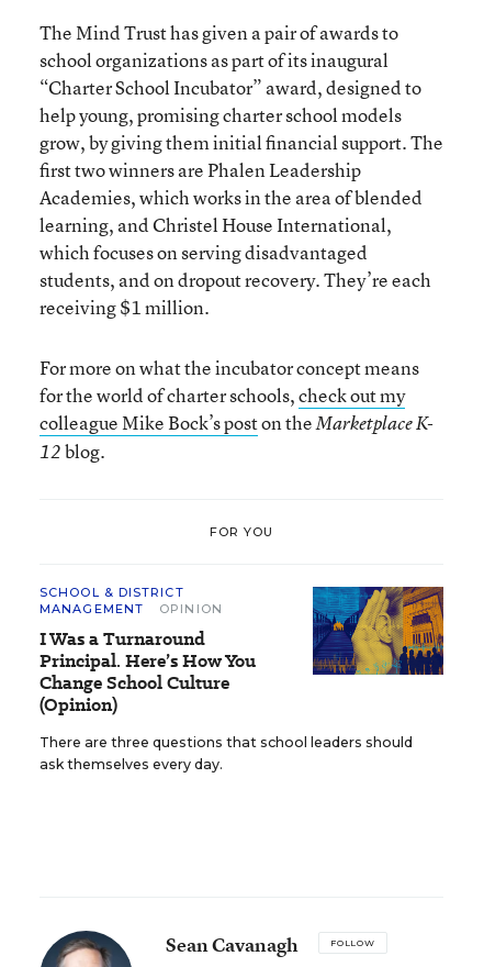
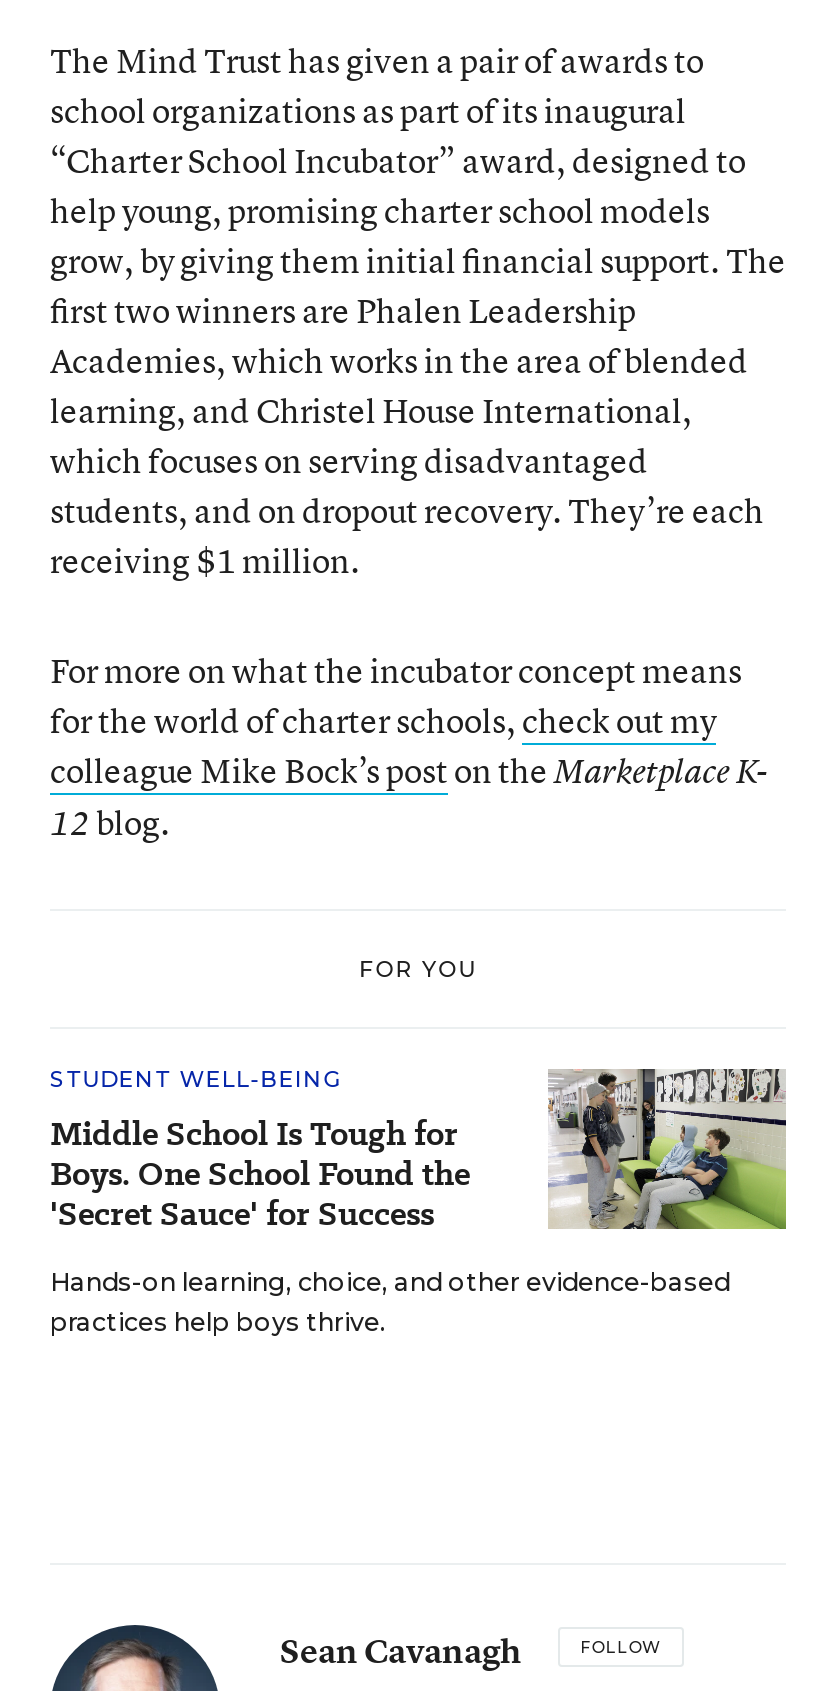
- SCHOOL & DISTRICT
- MANAGEMENT
- OPINION
- I Was a Turnaround
- Principal. Here’s How You
- Change School Culture
- (Opinion)
+ STUDENT WELL-BEING
+ Middle School Is Tough for
+ Boys. One School Found the
+ 'Secret Sauce' for Success

- [image]
+ [image]

- There are three questions that school leaders should
- ask themselves every day.
+ Hands-on learning, choice, and other evidence-based
+ practices help boys thrive.
